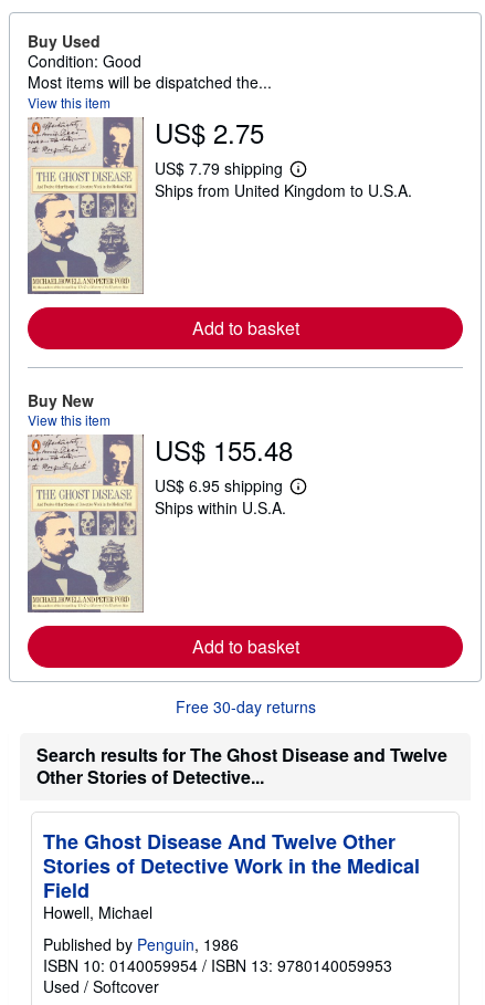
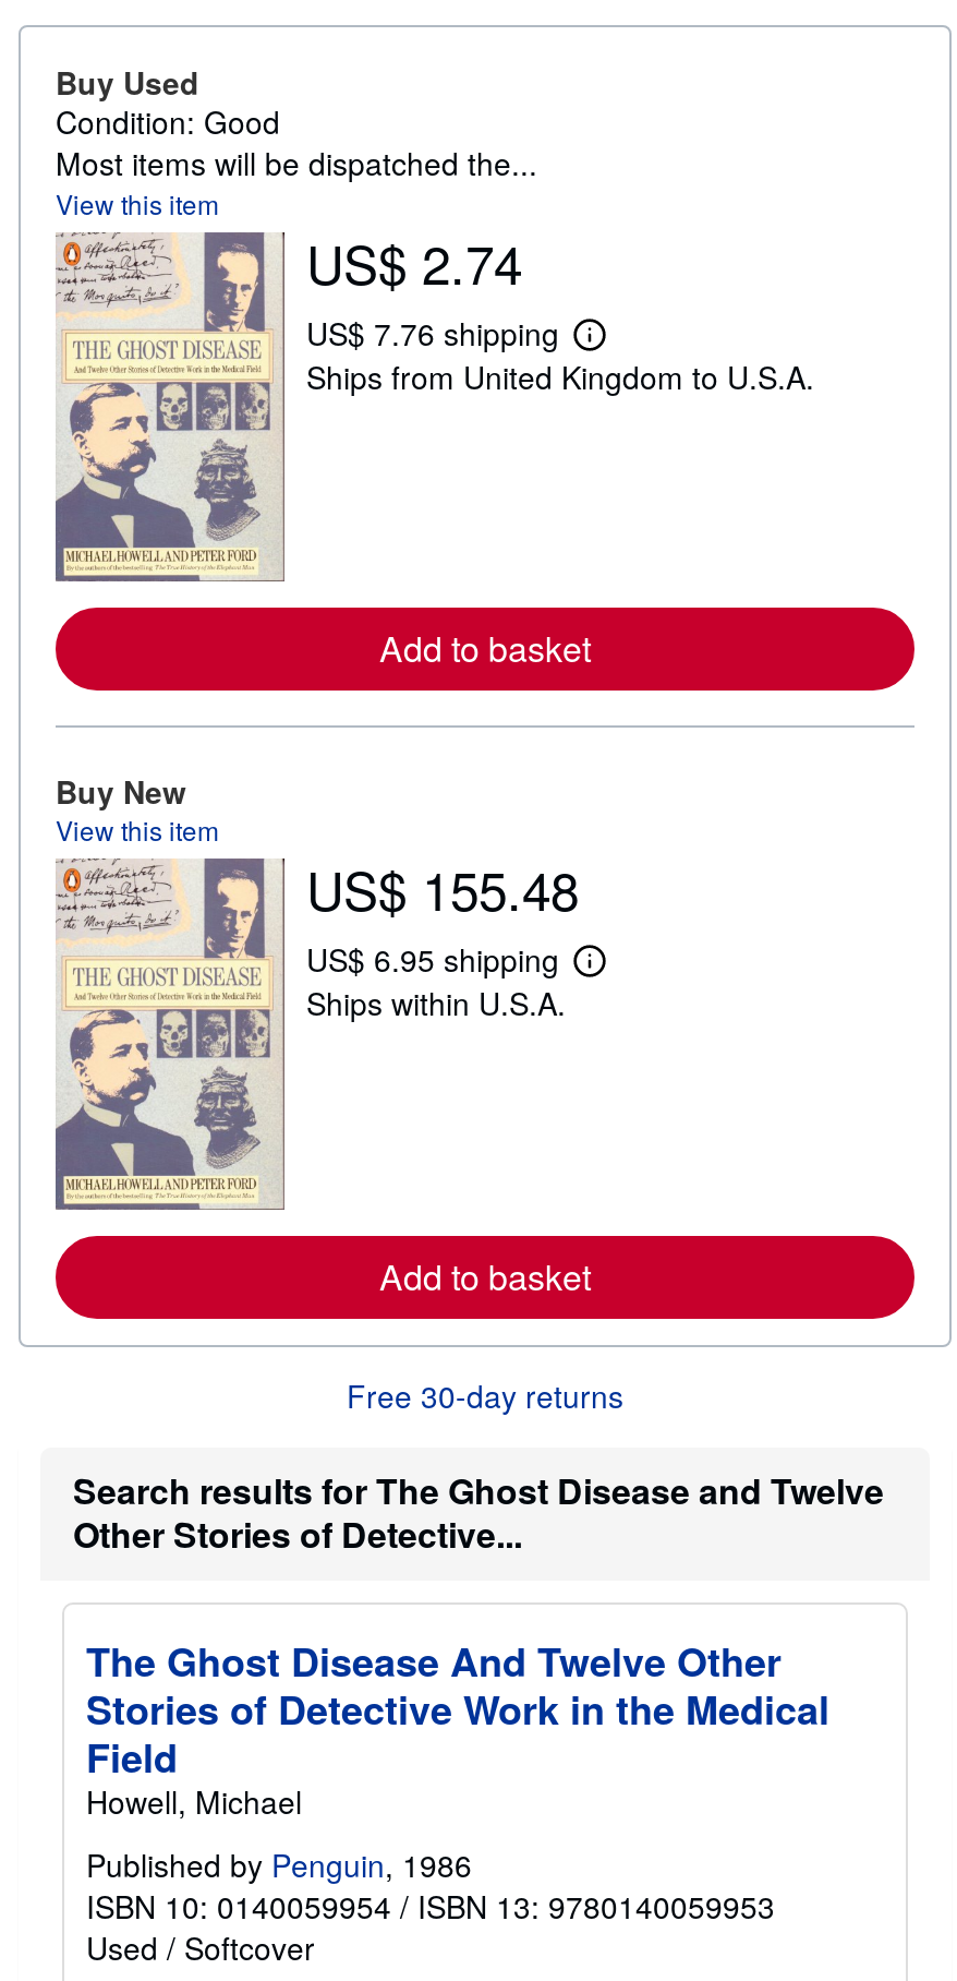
- US$ 2.75
+ US$ 2.74

- US$ 7.79 shipping L
+ US$ 7.76 shipping L
